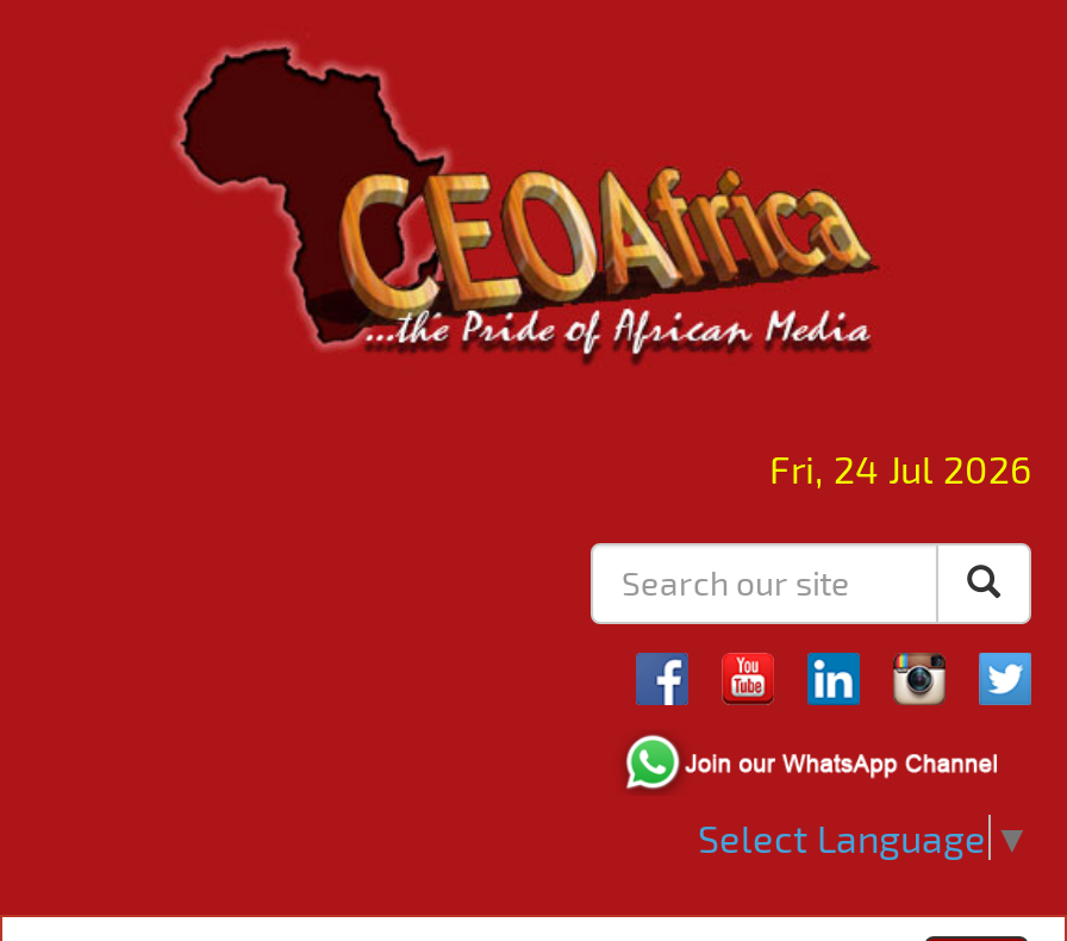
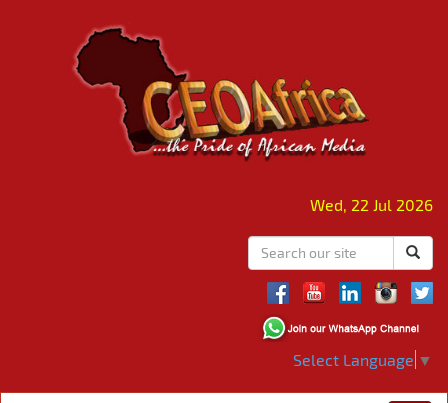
- Fri, 24 Jul 2026
+ Wed, 22 Jul 2026
